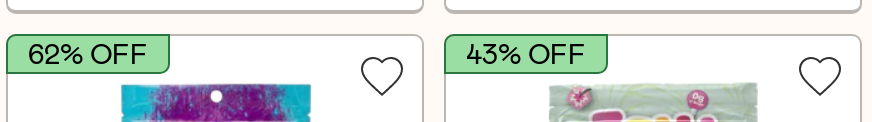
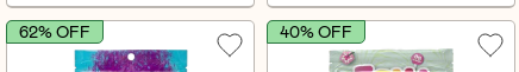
- 43% OFF
+ 40% OFF
